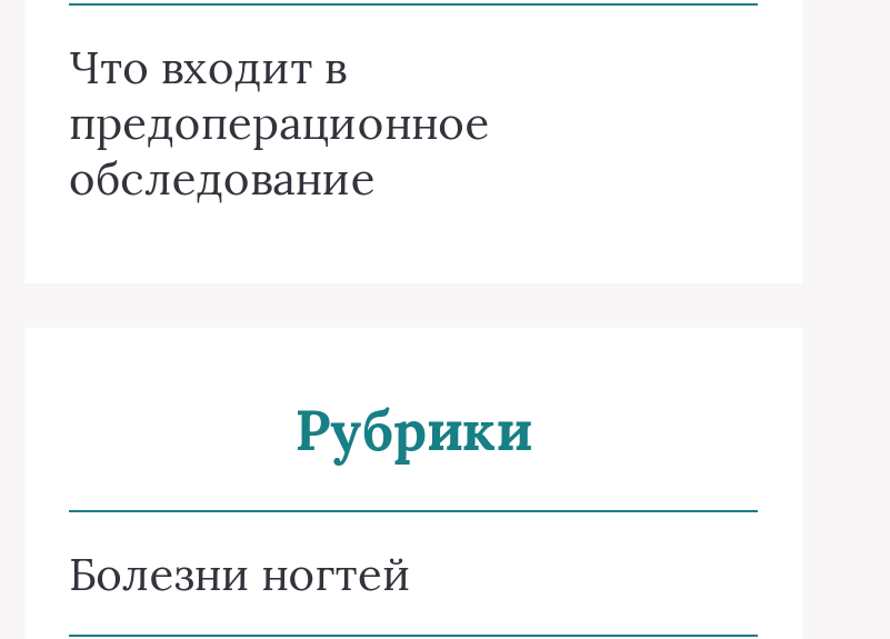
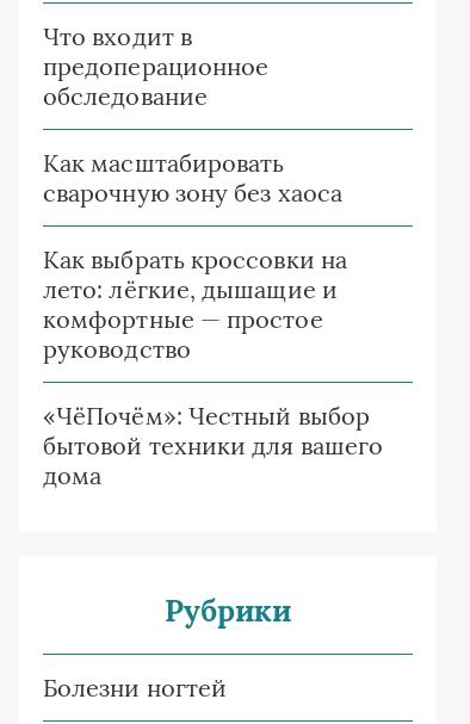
+ Как масштабировать
+ сварочную зону без хаоса
+ Как выбрать кроссовки на
+ лето: лёгкие, дышащие и
+ комфортные — простое
+ руководство
+ «ЧёПочём»: Честный выбор
+ бытовой техники для вашего
+ дома
